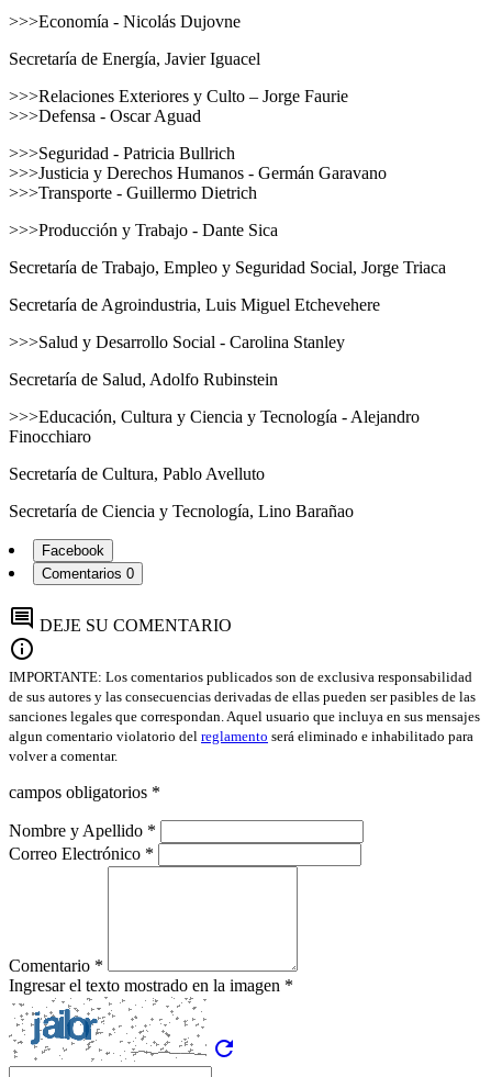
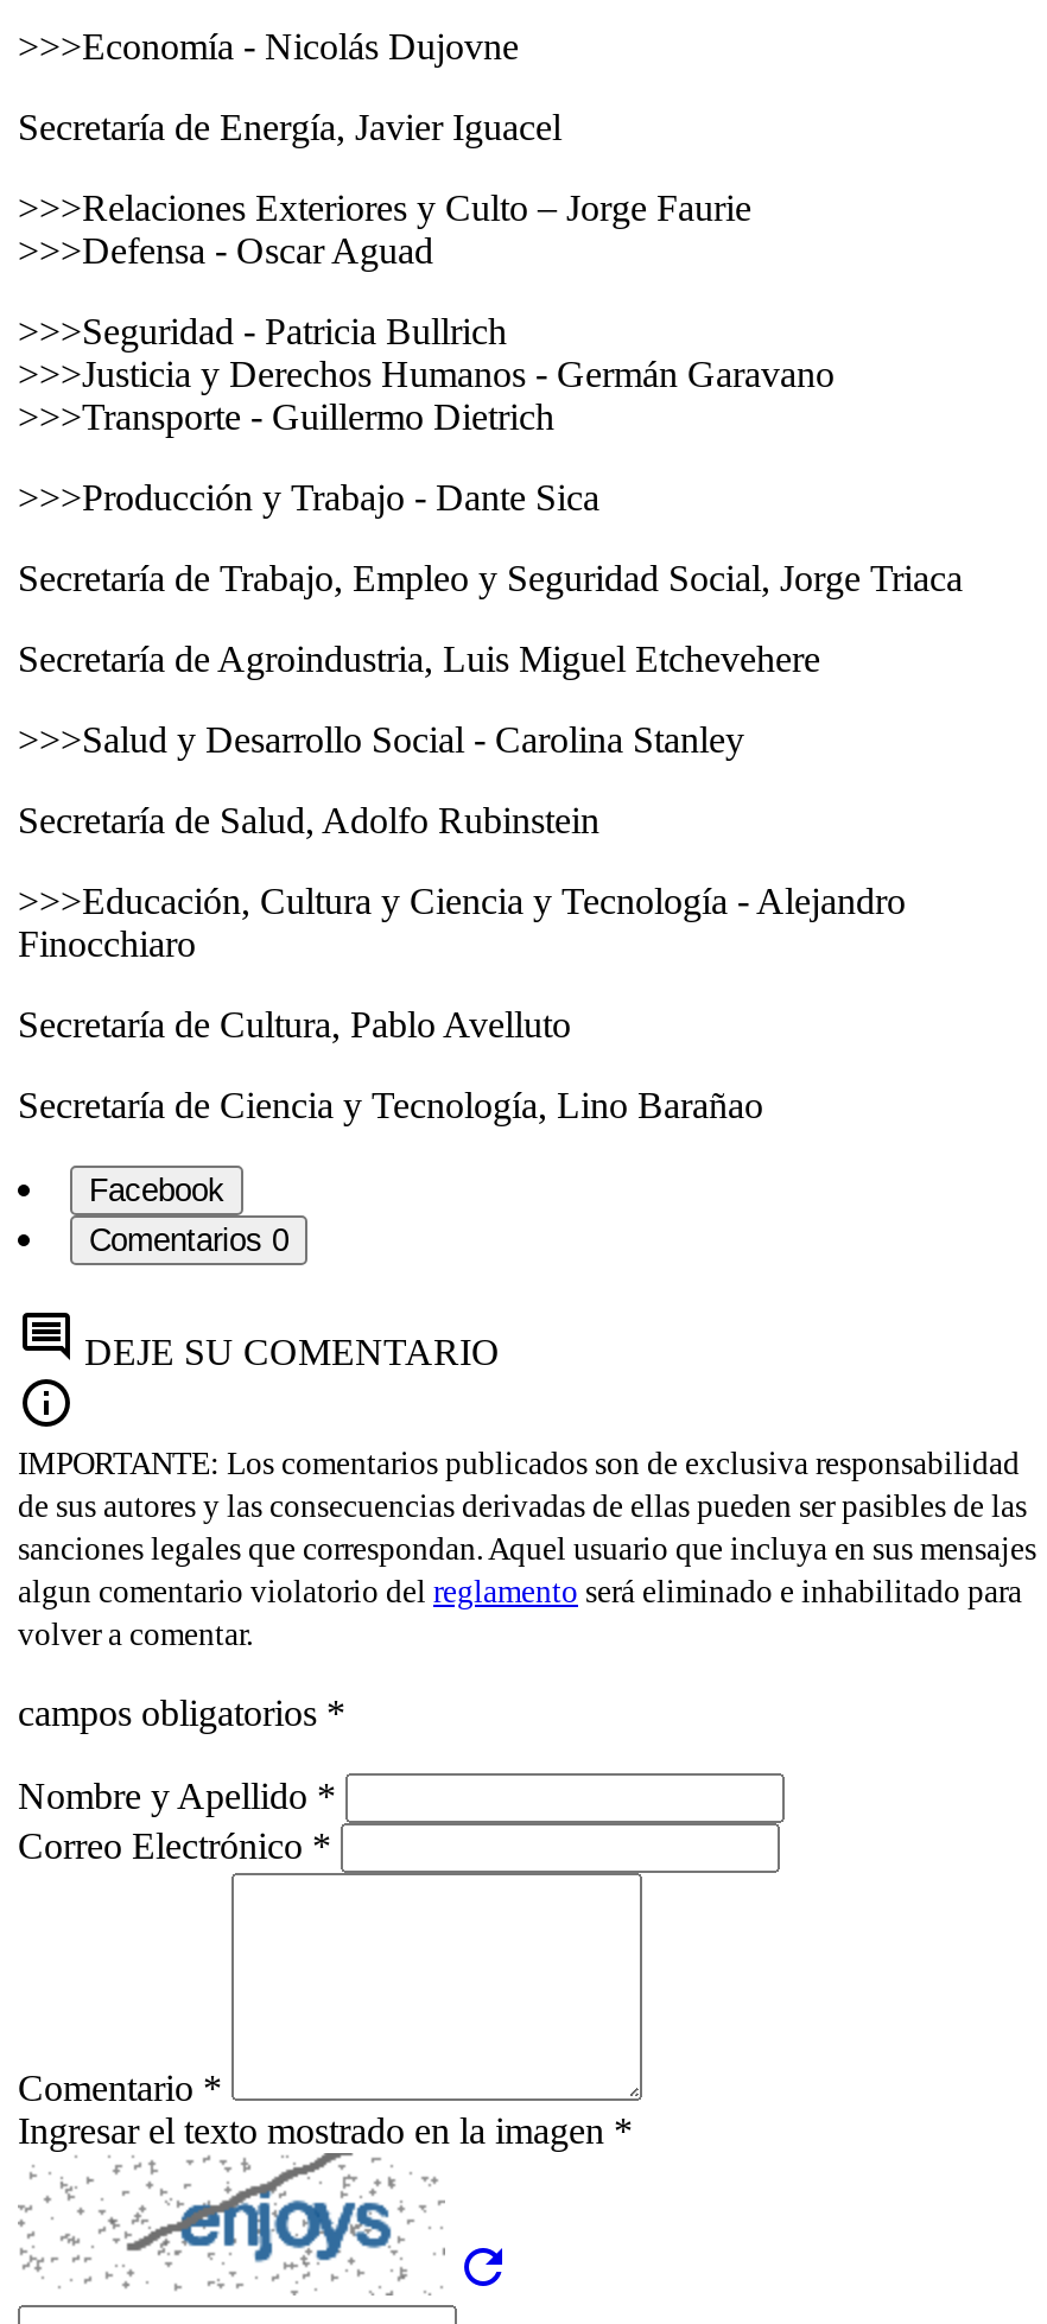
- [image]
+ [image]
